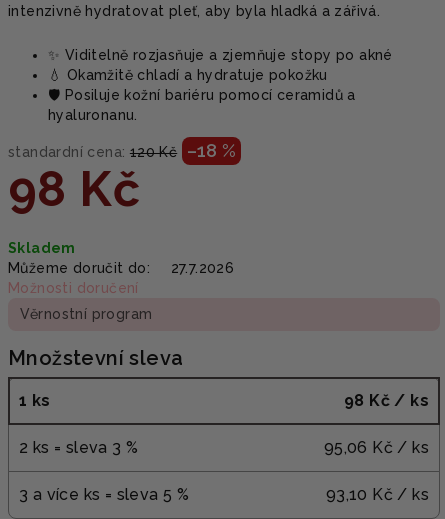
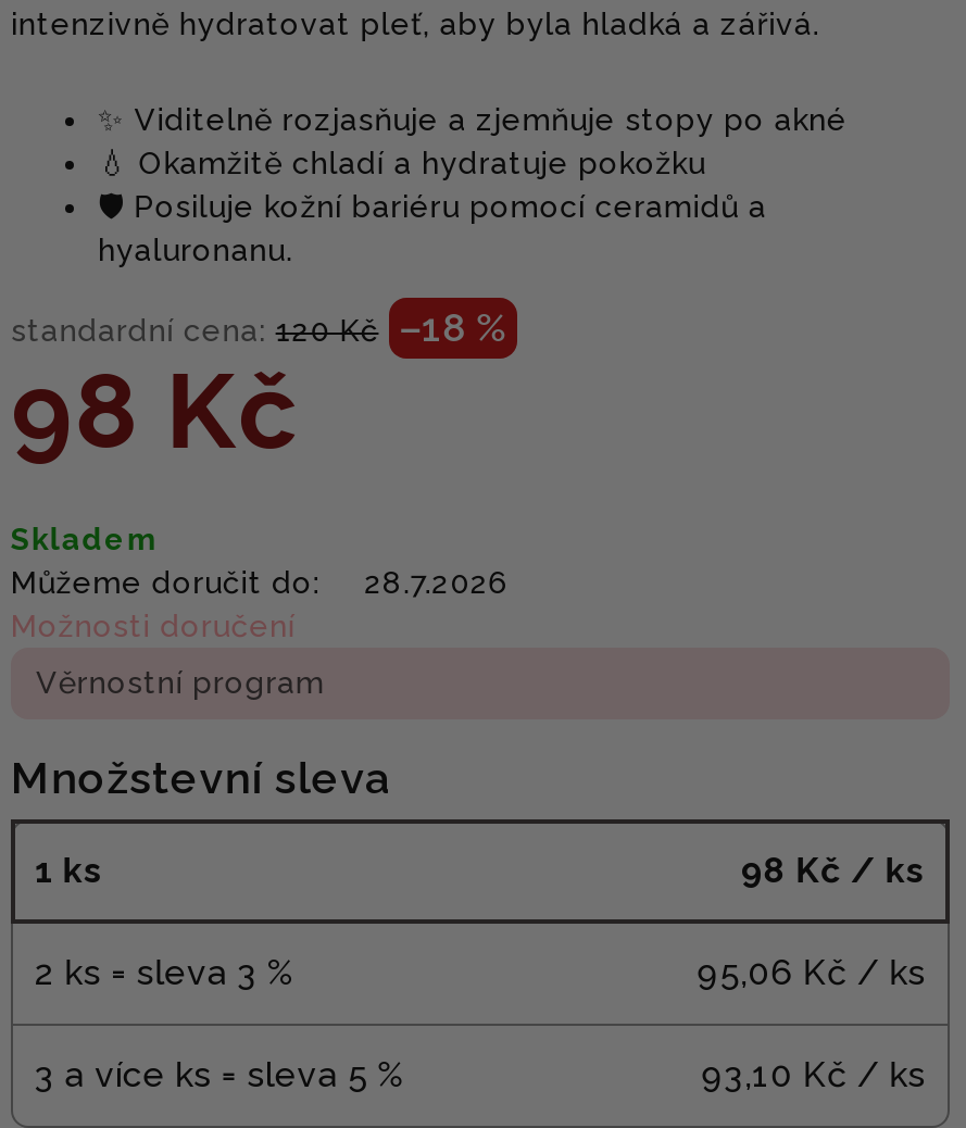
- Můžeme doručit do: 27.7.2026
+ Můžeme doručit do: 28.7.2026
